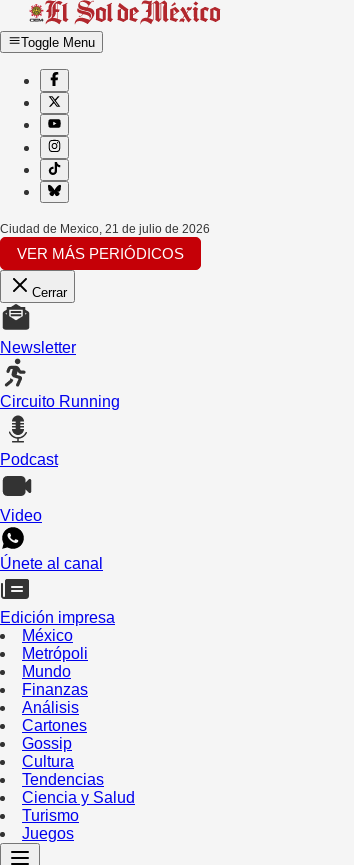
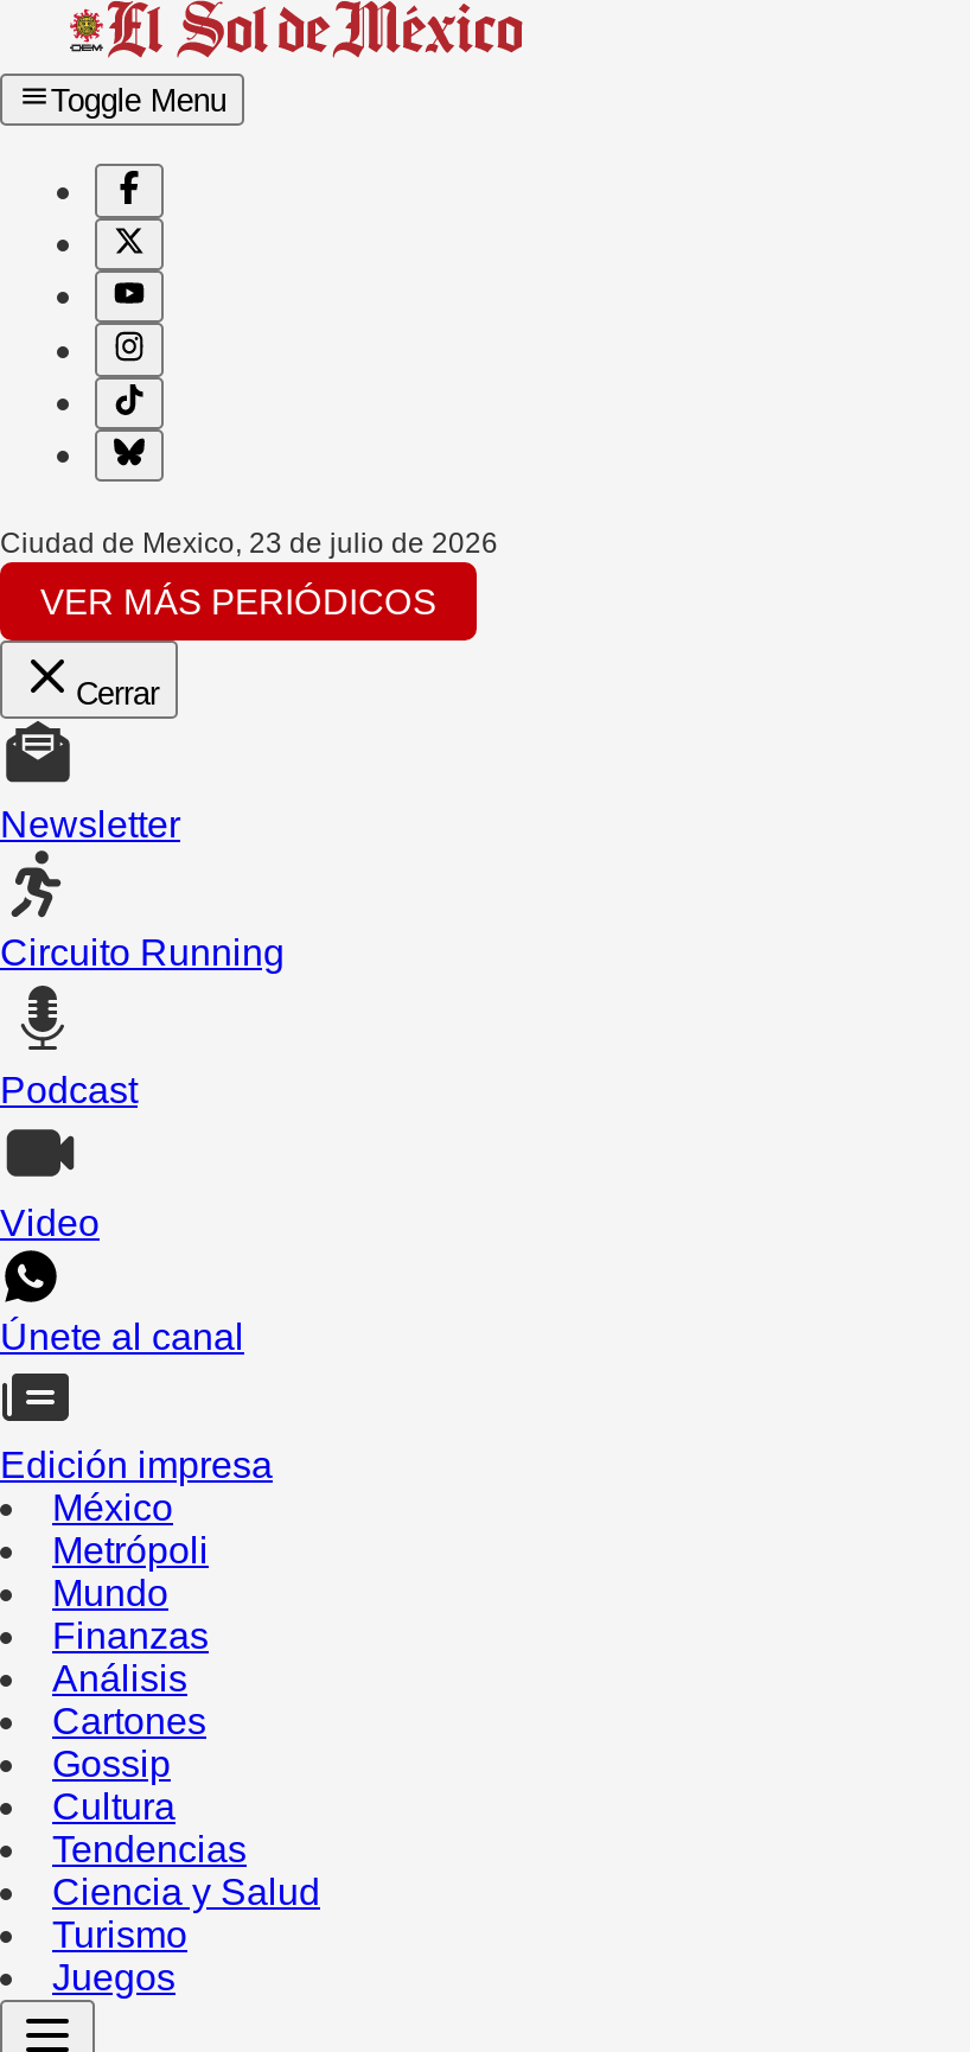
- Ciudad de Mexico, 21 de julio de 2026
+ Ciudad de Mexico, 23 de julio de 2026
